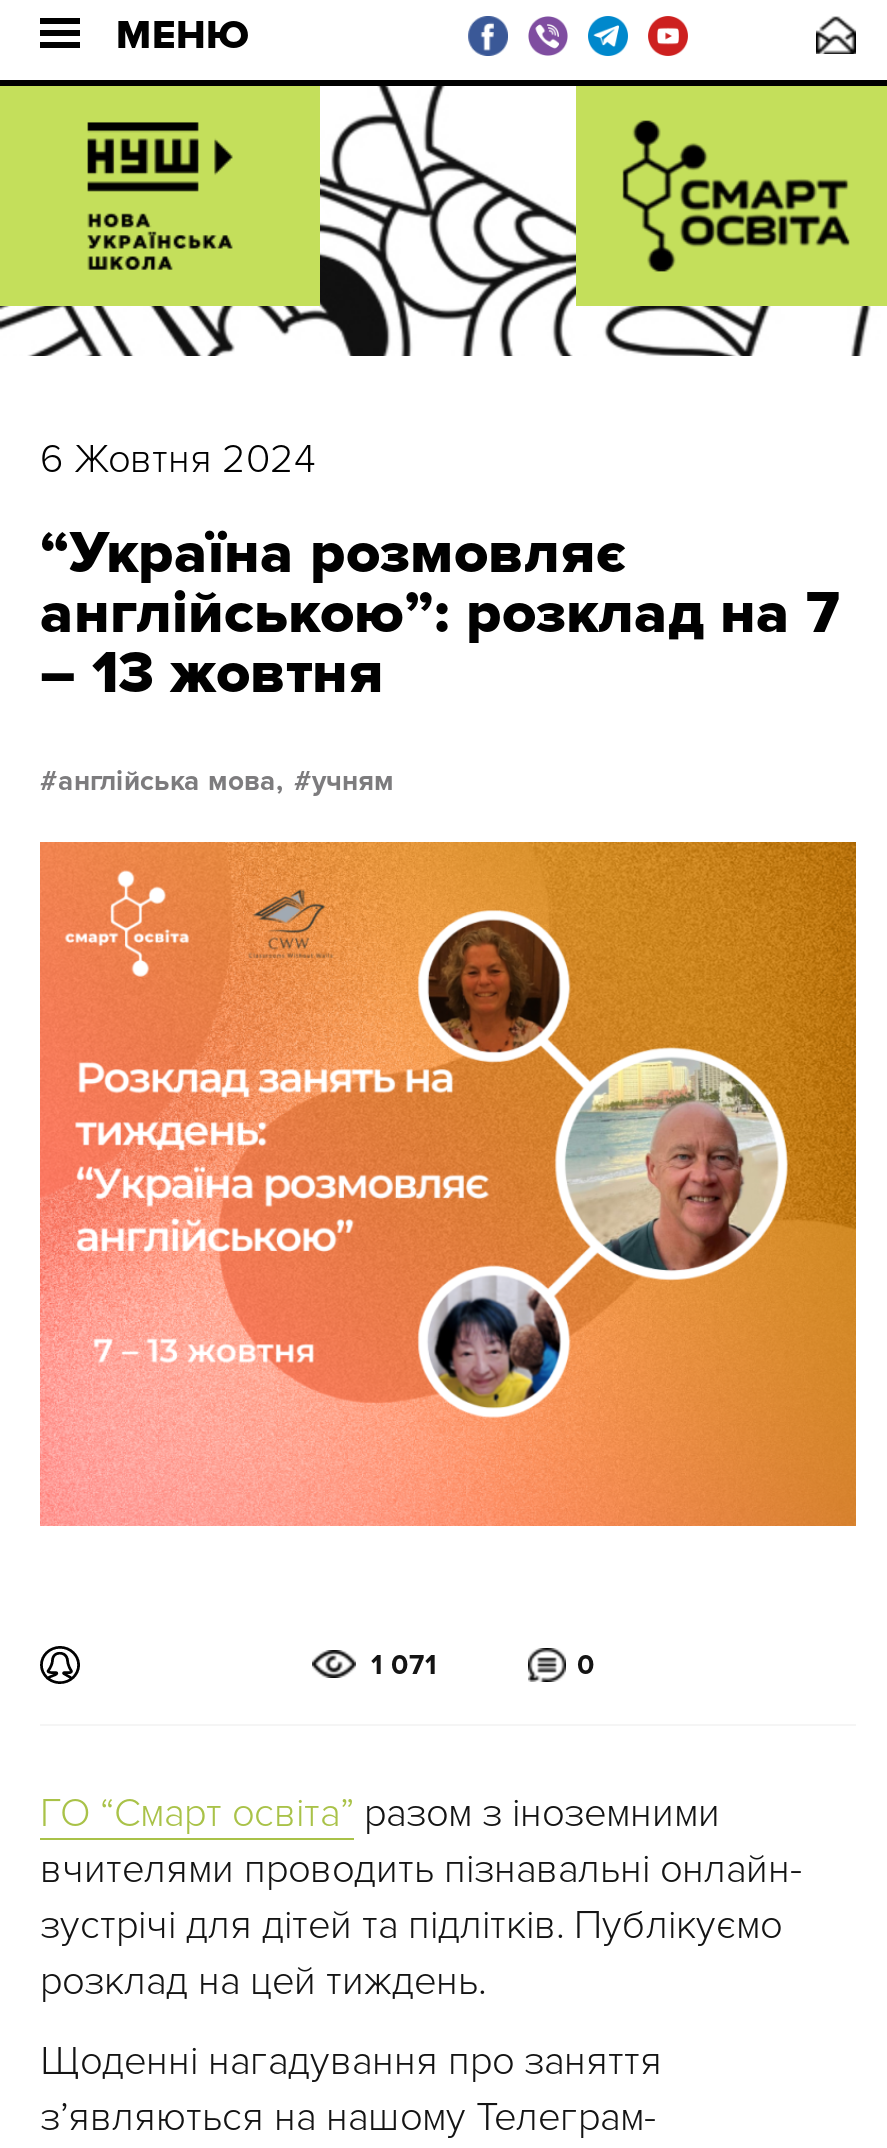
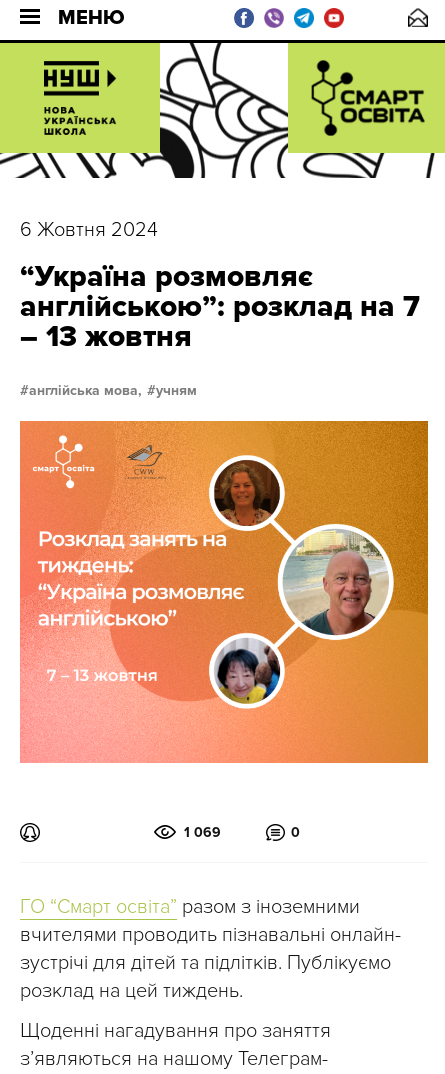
- 1 071
+ 1 069
